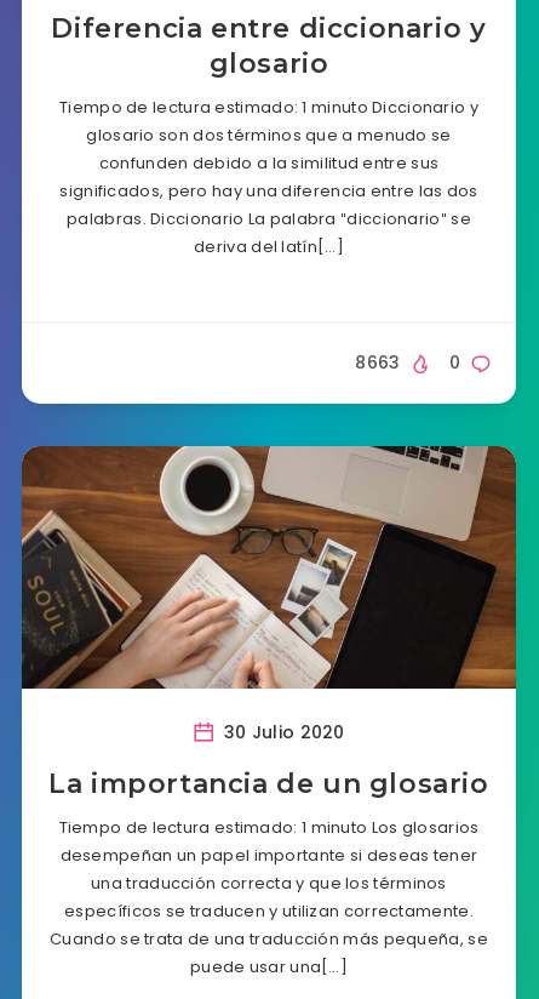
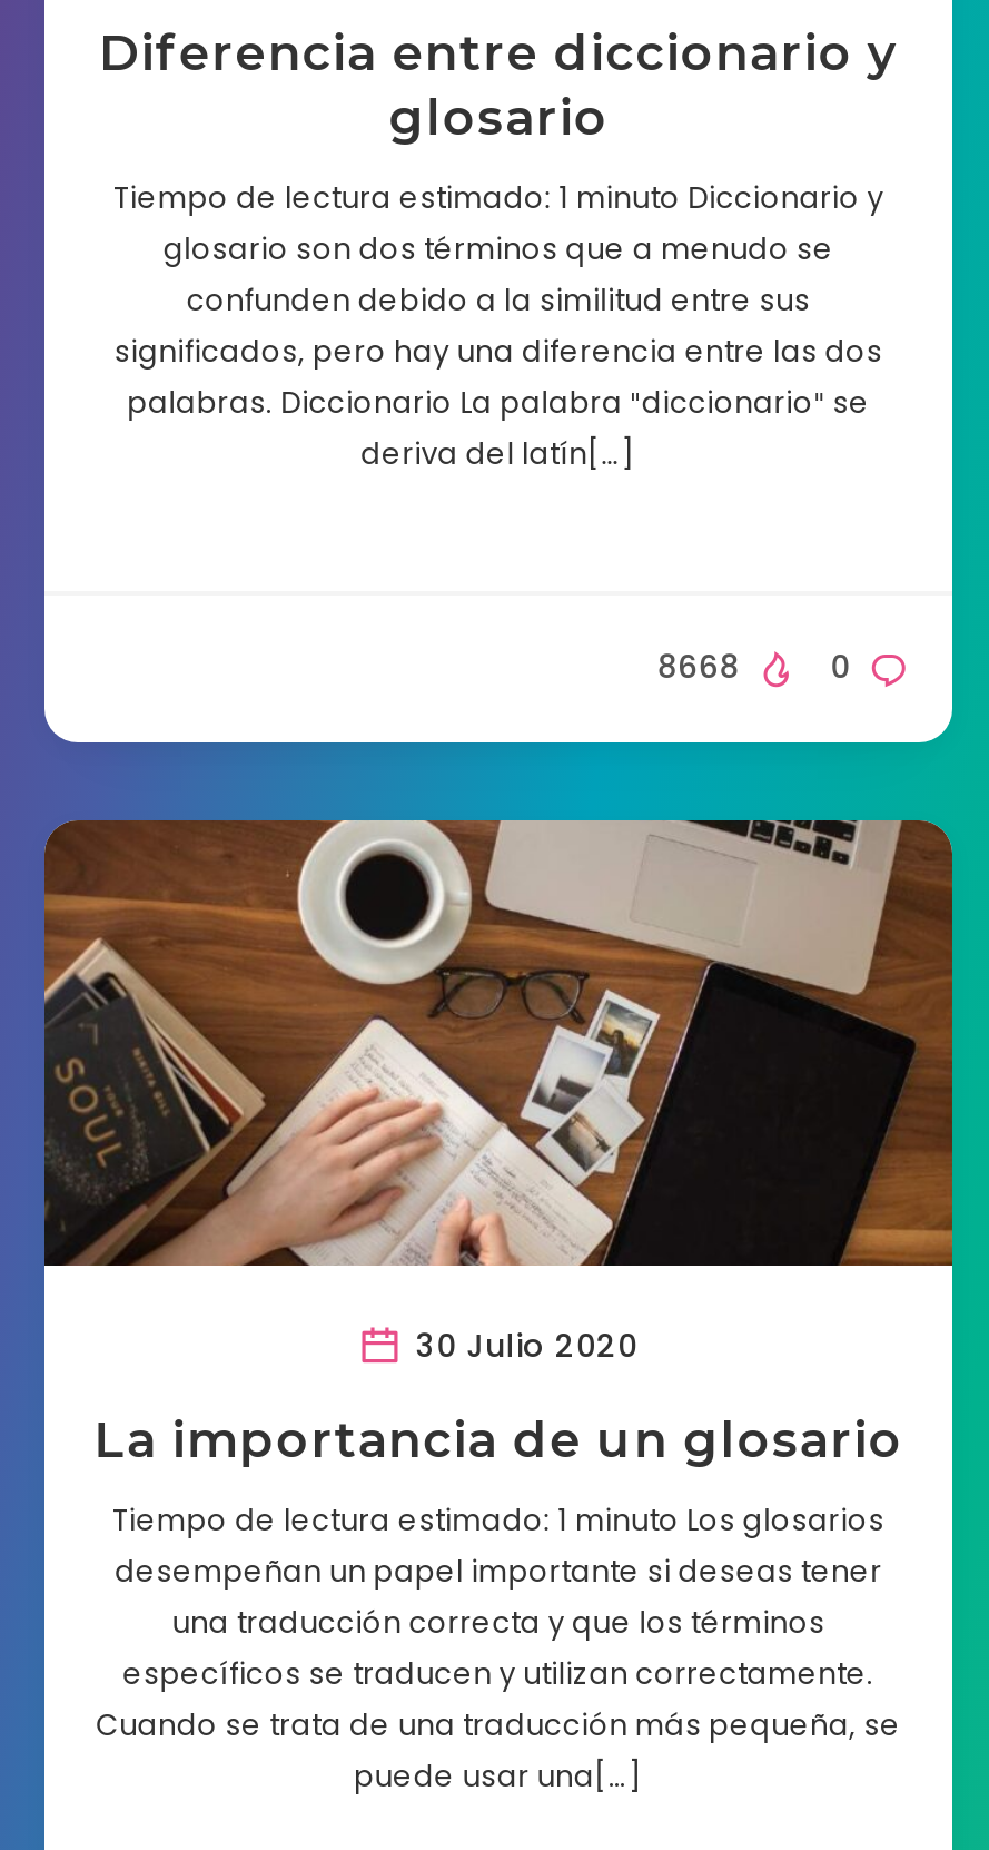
- 8663 0
+ 8668 0
